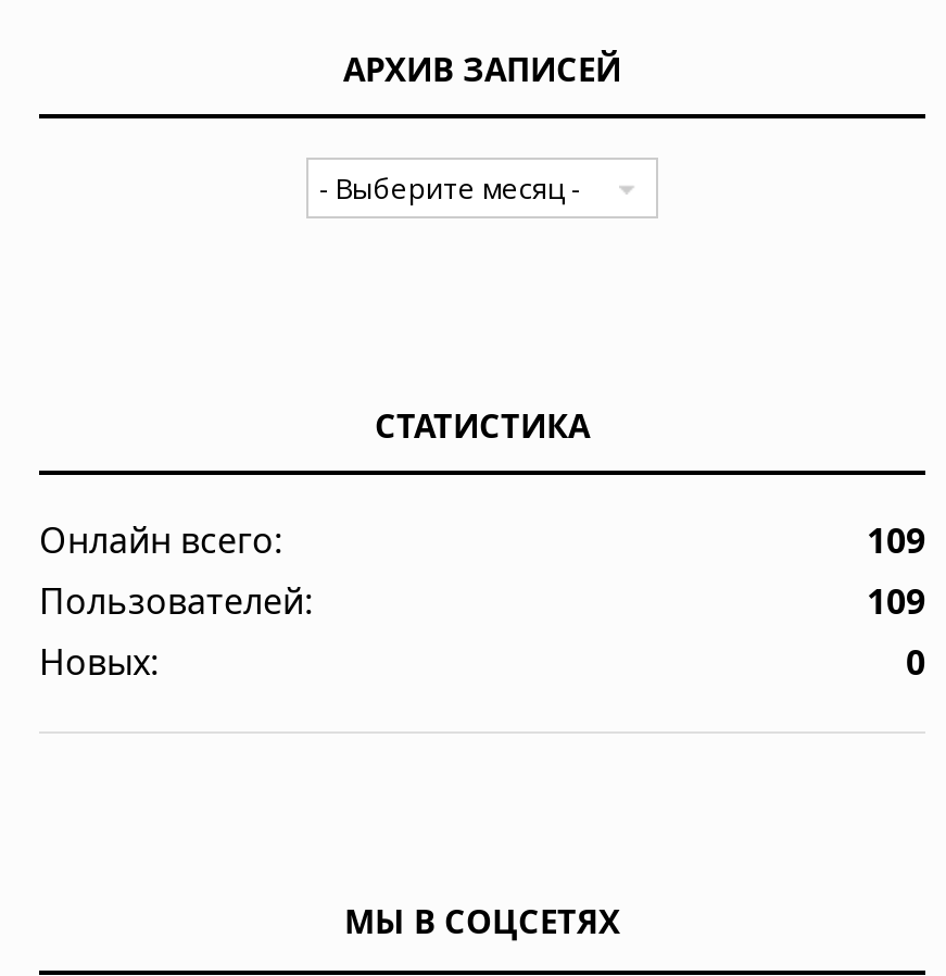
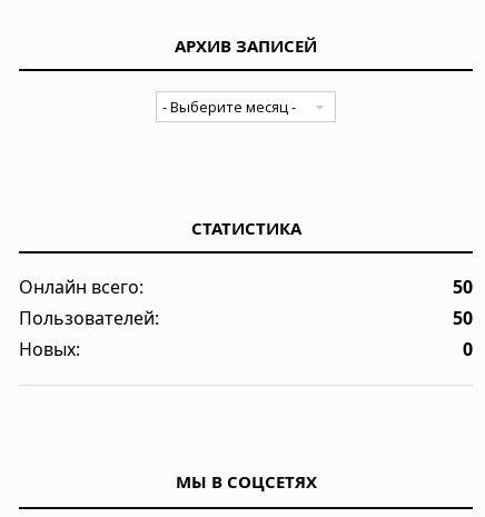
- 109
+ 50

- 109
+ 50
